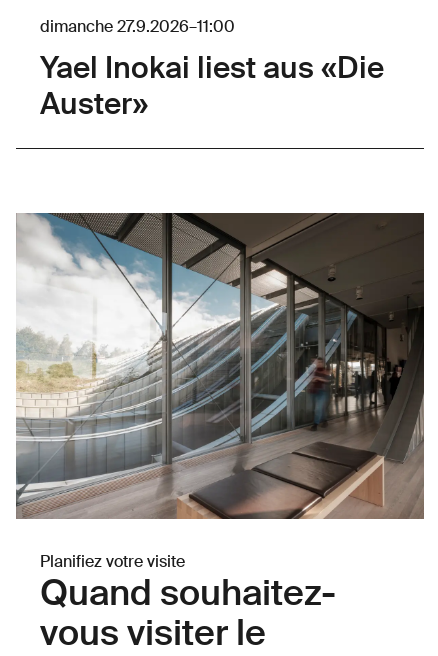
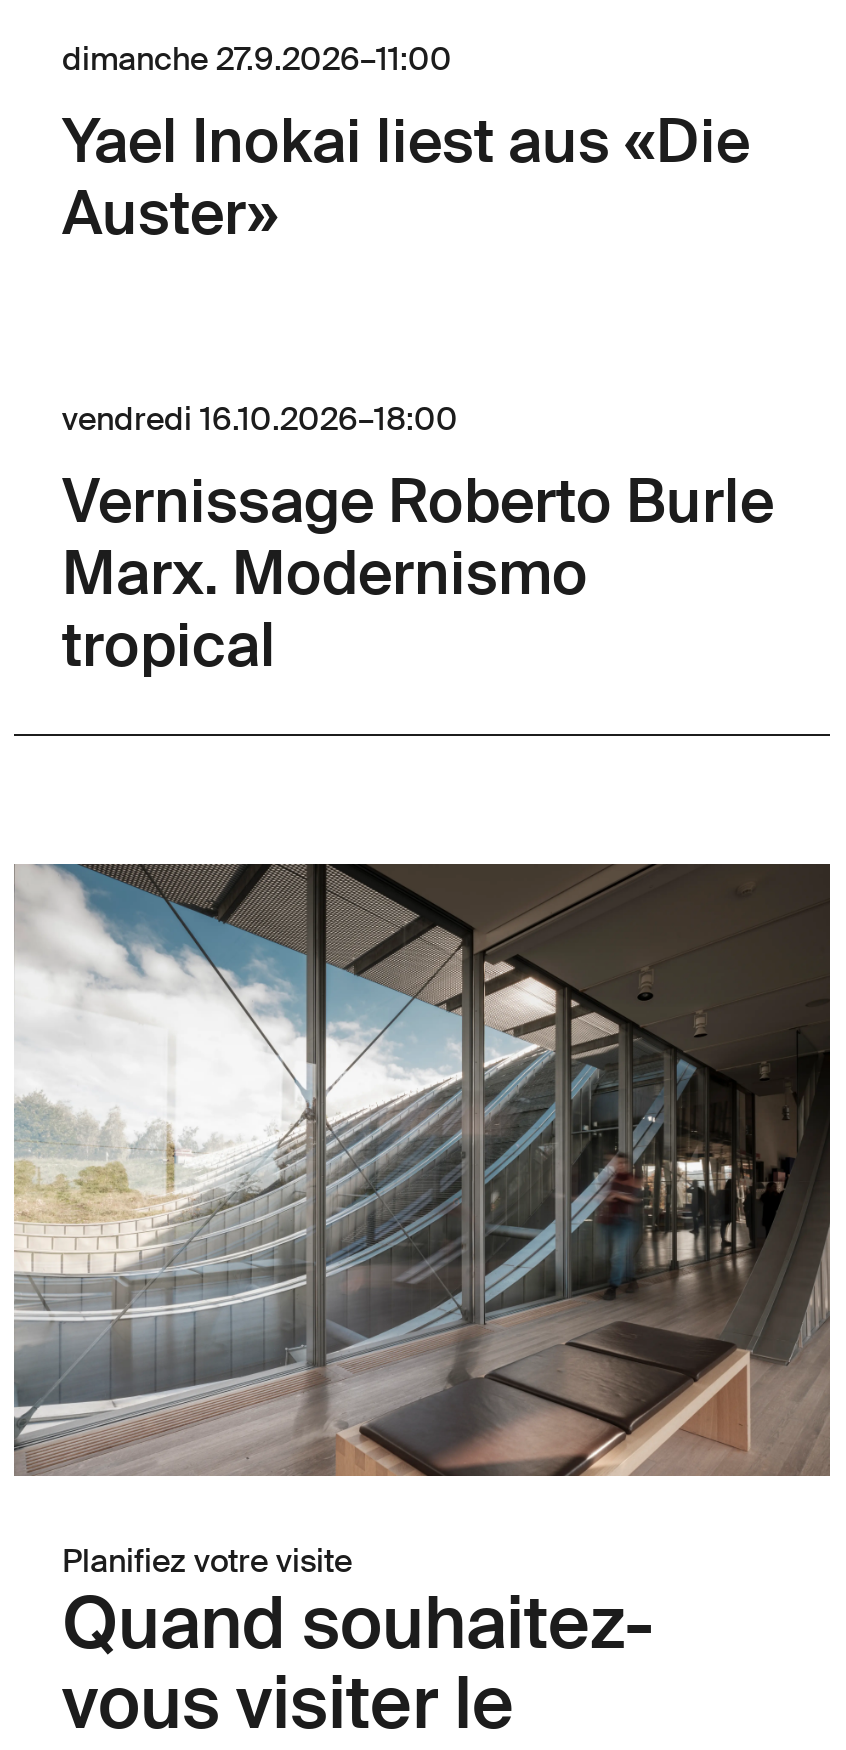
+ vendredi 16.10.2026–18:00
+ Vernissage Roberto Burle
+ Marx. Modernismo
+ tropical
